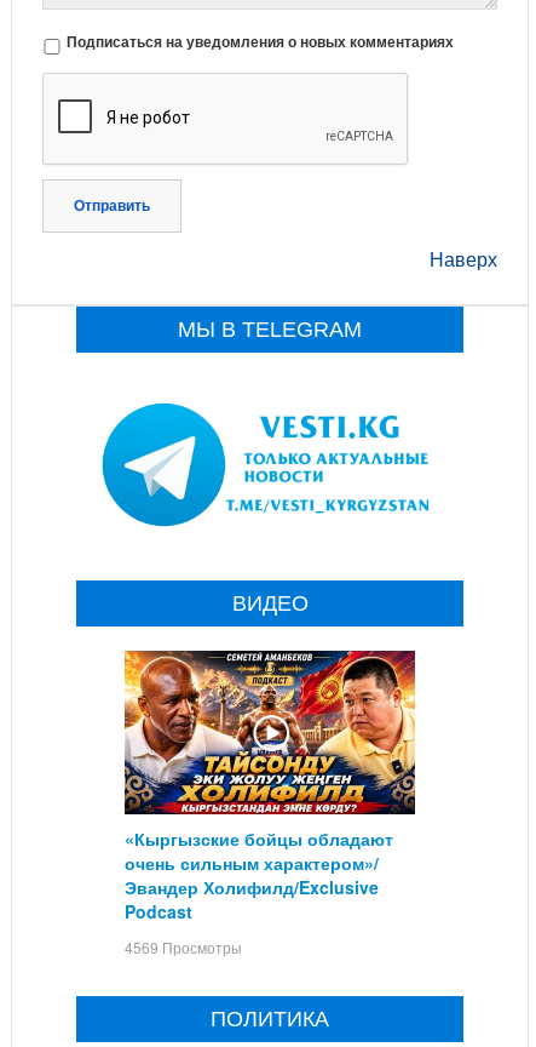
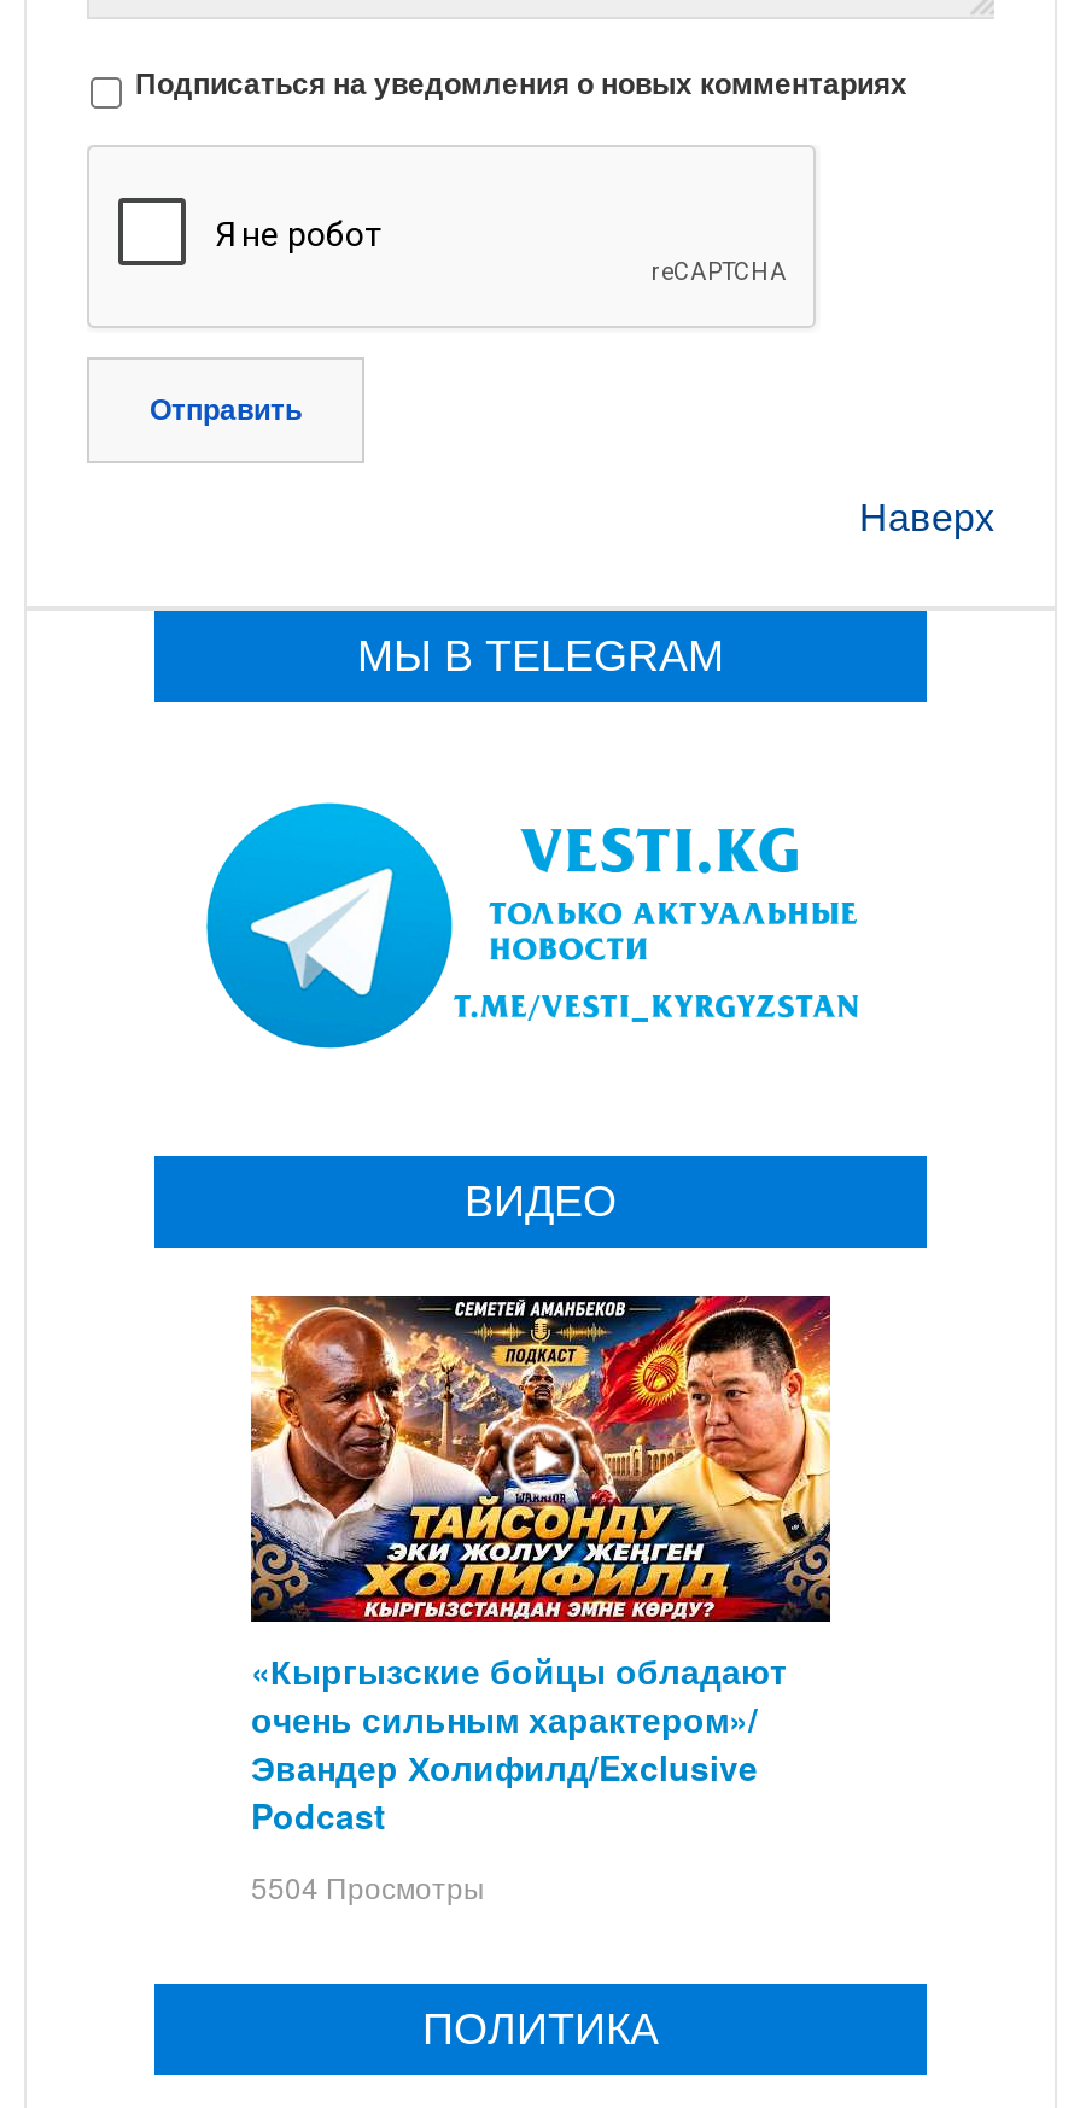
- 4569 Просмотры
+ 5504 Просмотры
